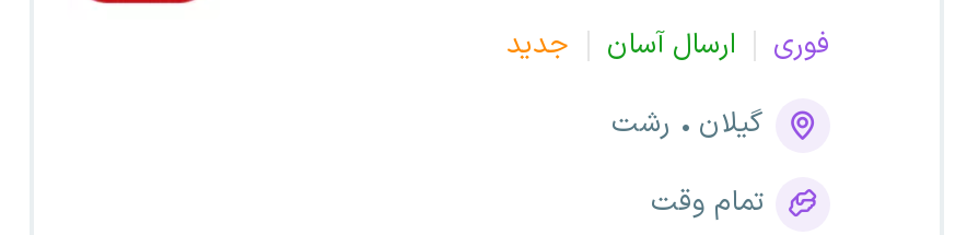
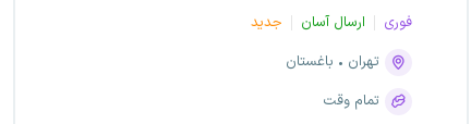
- گیلان
- رشت
+ تهران
+ باغستان
